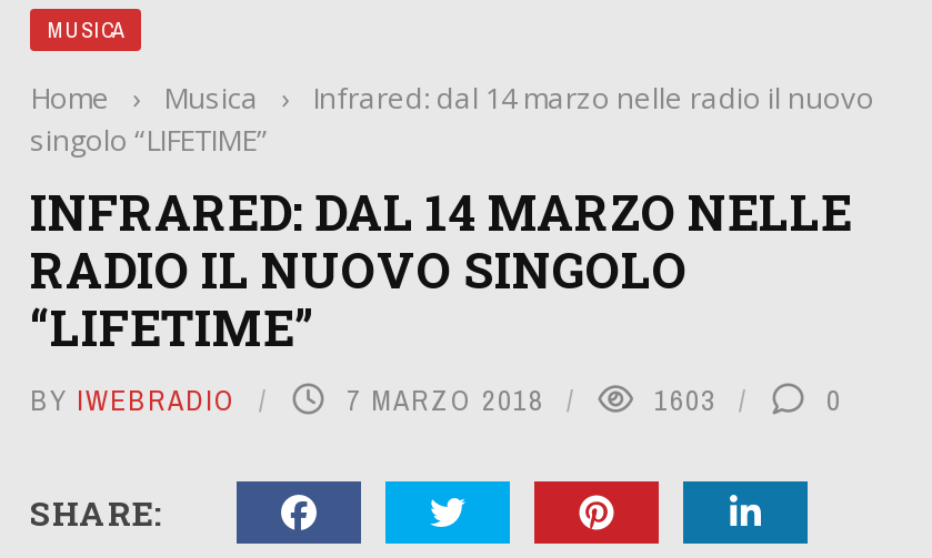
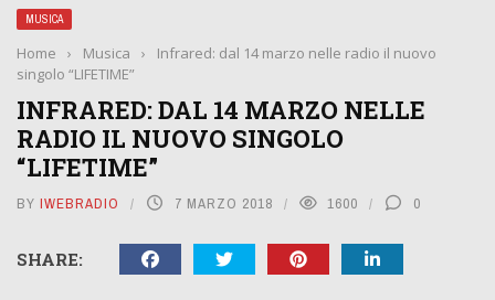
- 1603
+ 1600
